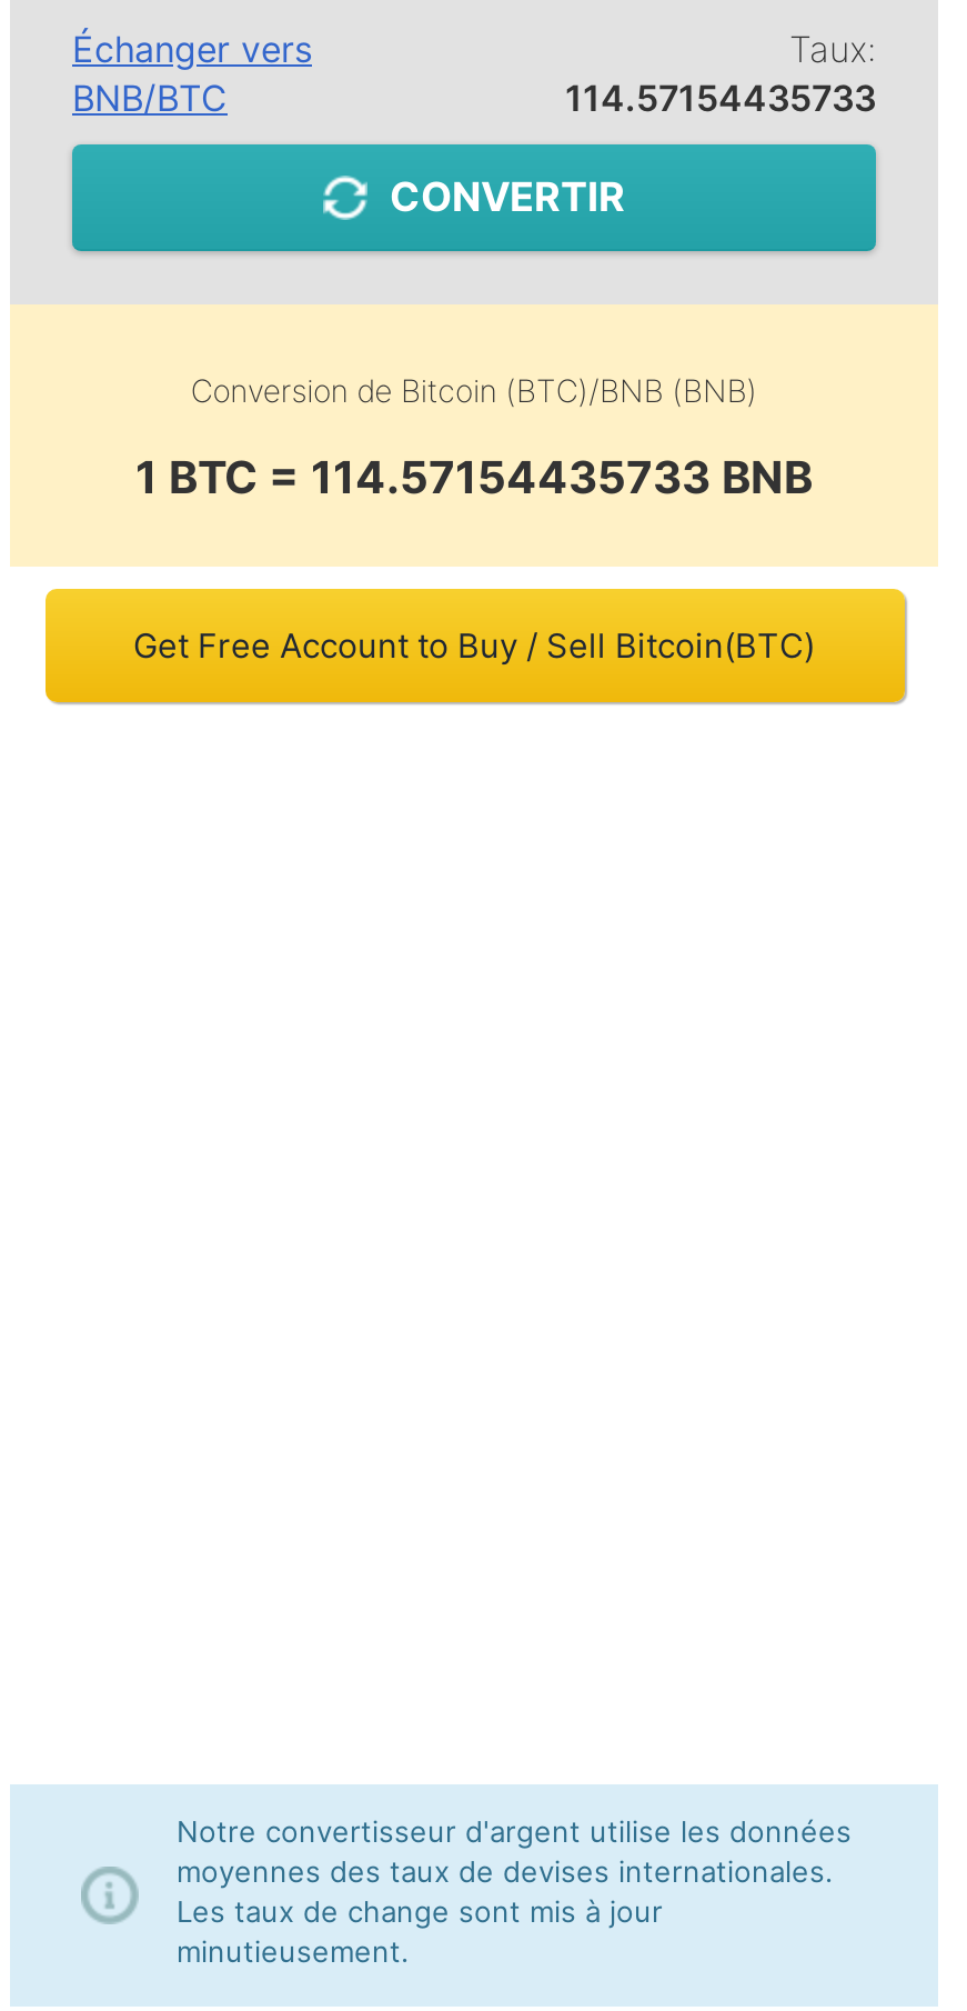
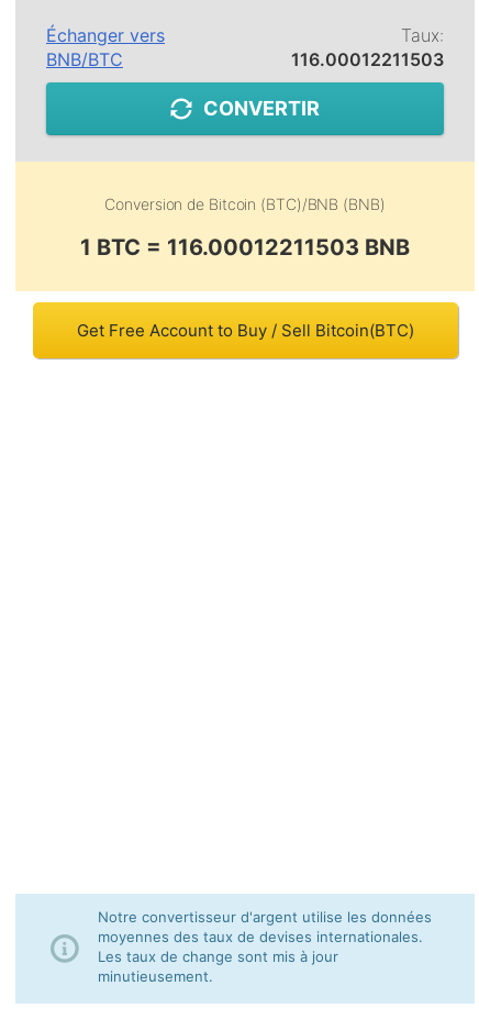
- 114.57154435733
+ 116.00012211503

- 1 BTC = 114.57154435733 BNB
+ 1 BTC = 116.00012211503 BNB
